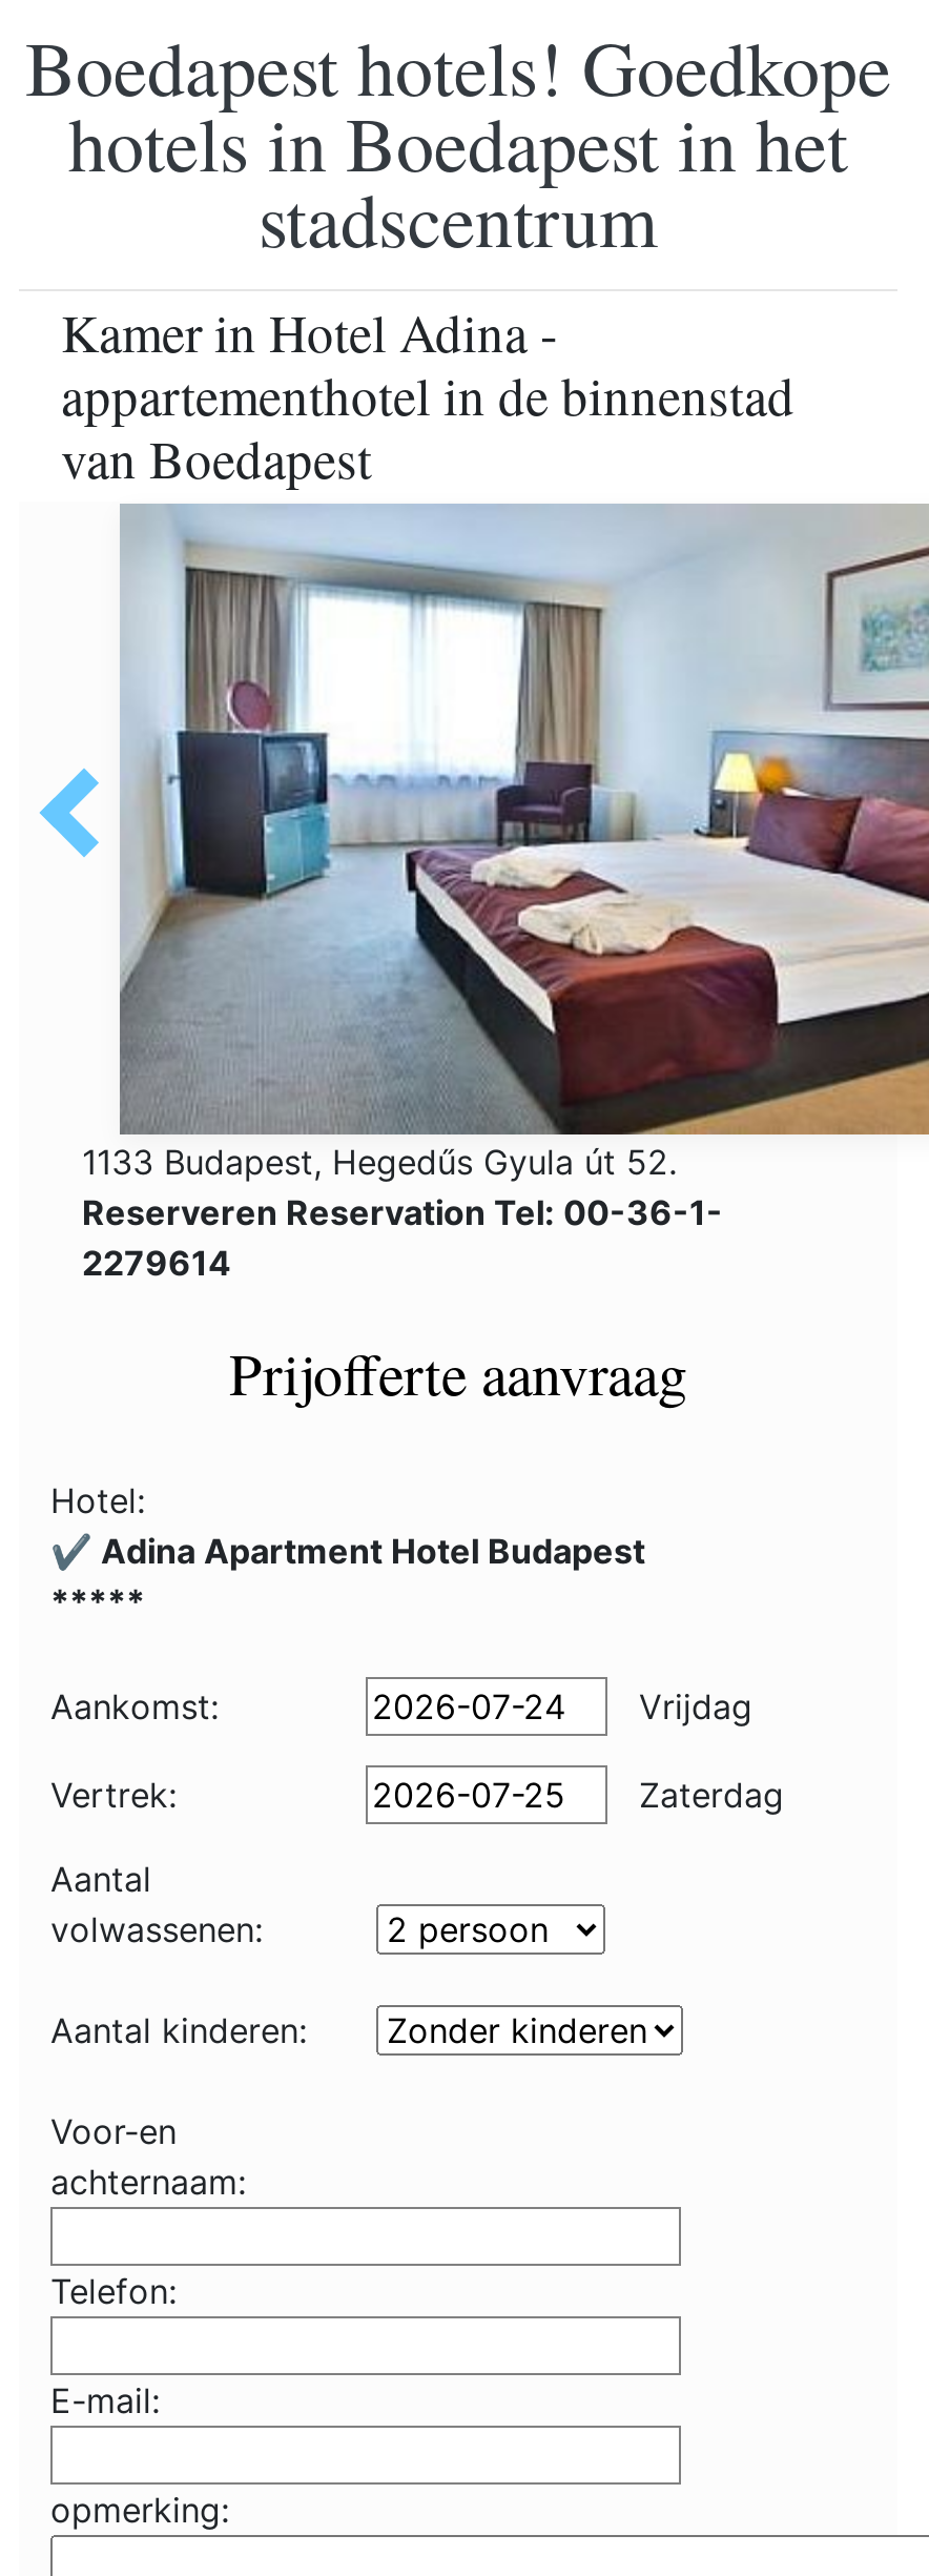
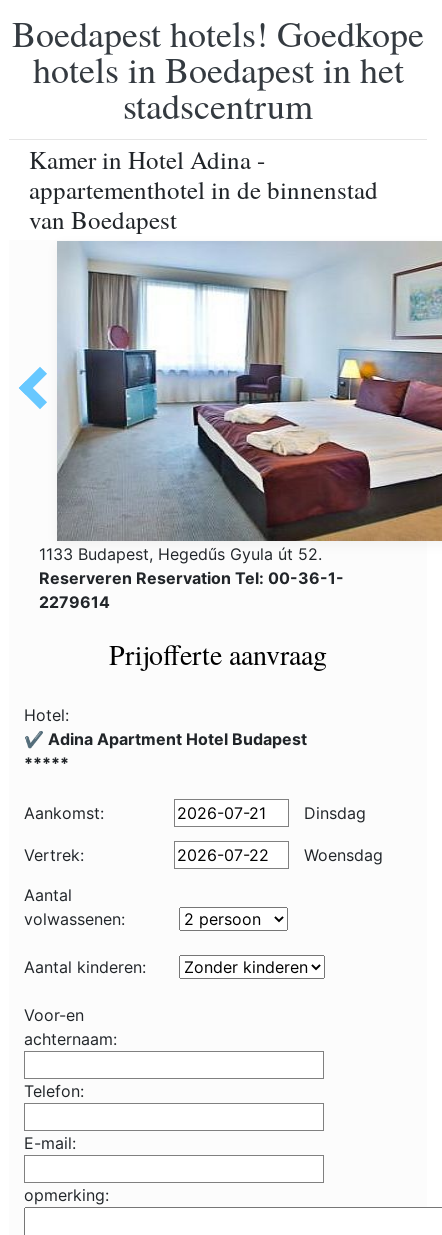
- Vrijdag
+ Dinsdag

- Zaterdag
+ Woensdag
